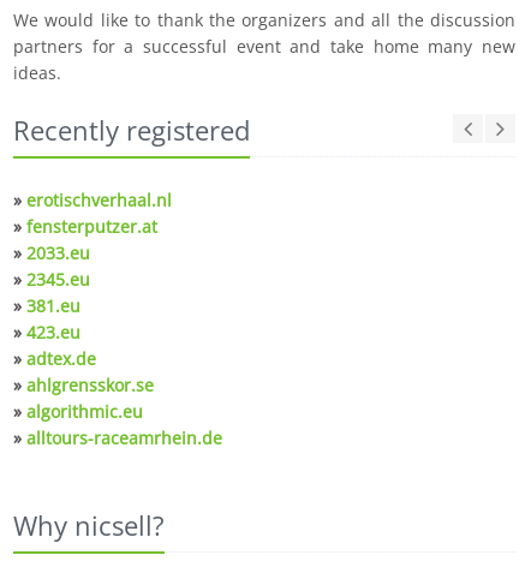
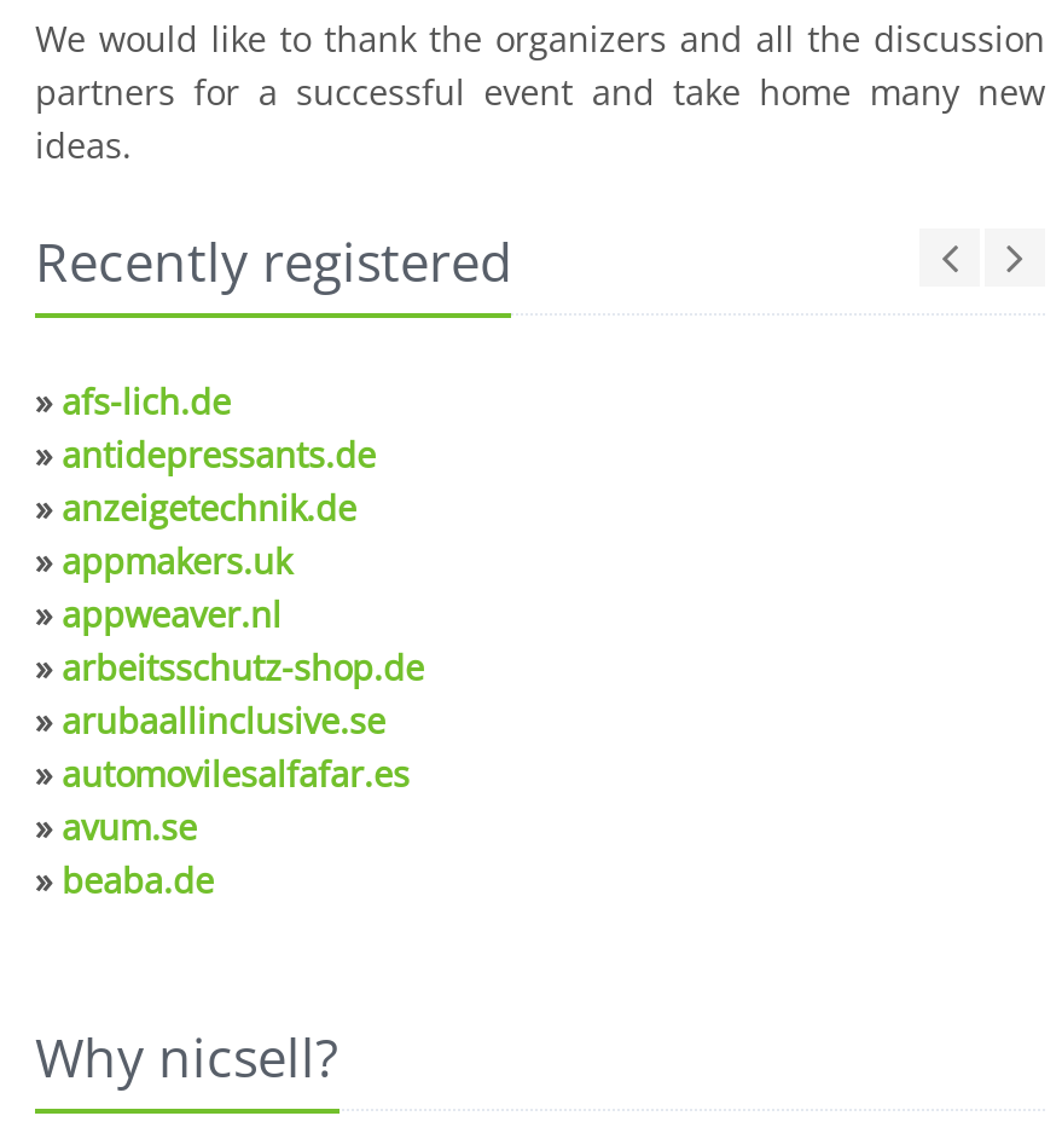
- » erotischverhaal.nl
- » fensterputzer.at
- » 2033.eu
- » 2345.eu
- » 381.eu
- » 423.eu
- » adtex.de
- » ahlgrensskor.se
- » algorithmic.eu
- » alltours-raceamrhein.de
+ » afs-lich.de
+ » antidepressants.de
+ » anzeigetechnik.de
+ » appmakers.uk
+ » appweaver.nl
+ » arbeitsschutz-shop.de
+ » arubaallinclusive.se
+ » automovilesalfafar.es
+ » avum.se
+ » beaba.de
